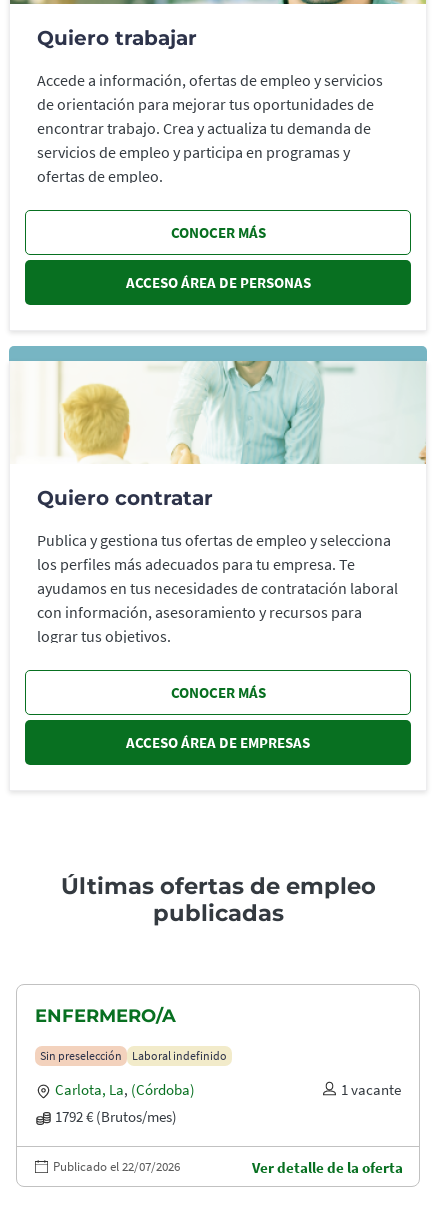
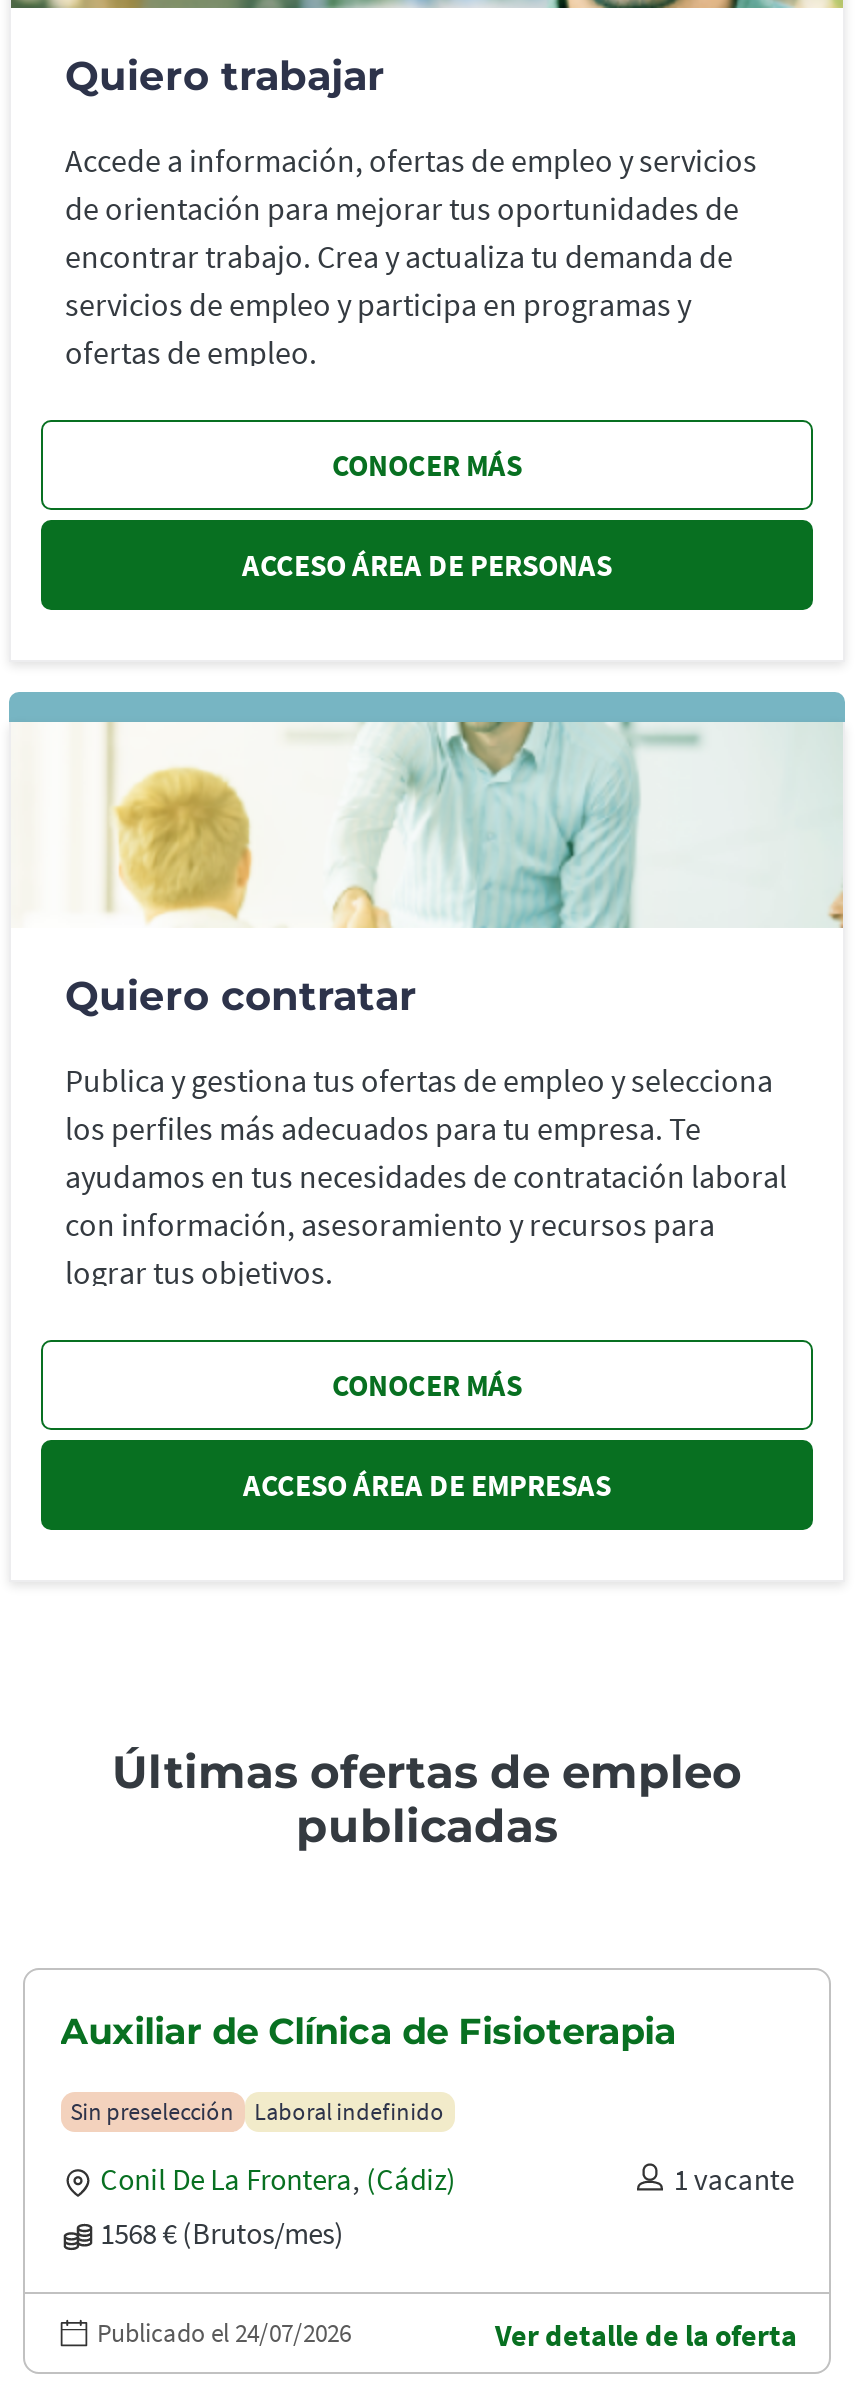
- ENFERMERO/A
+ Auxiliar de Clínica de Fisioterapia

- Carlota, La, (Córdoba)
+ Conil De La Frontera, (Cádiz)

- 1792 € (Brutos/mes)
+ 1568 € (Brutos/mes)

- Publicado el 22/07/2026
+ Publicado el 24/07/2026
